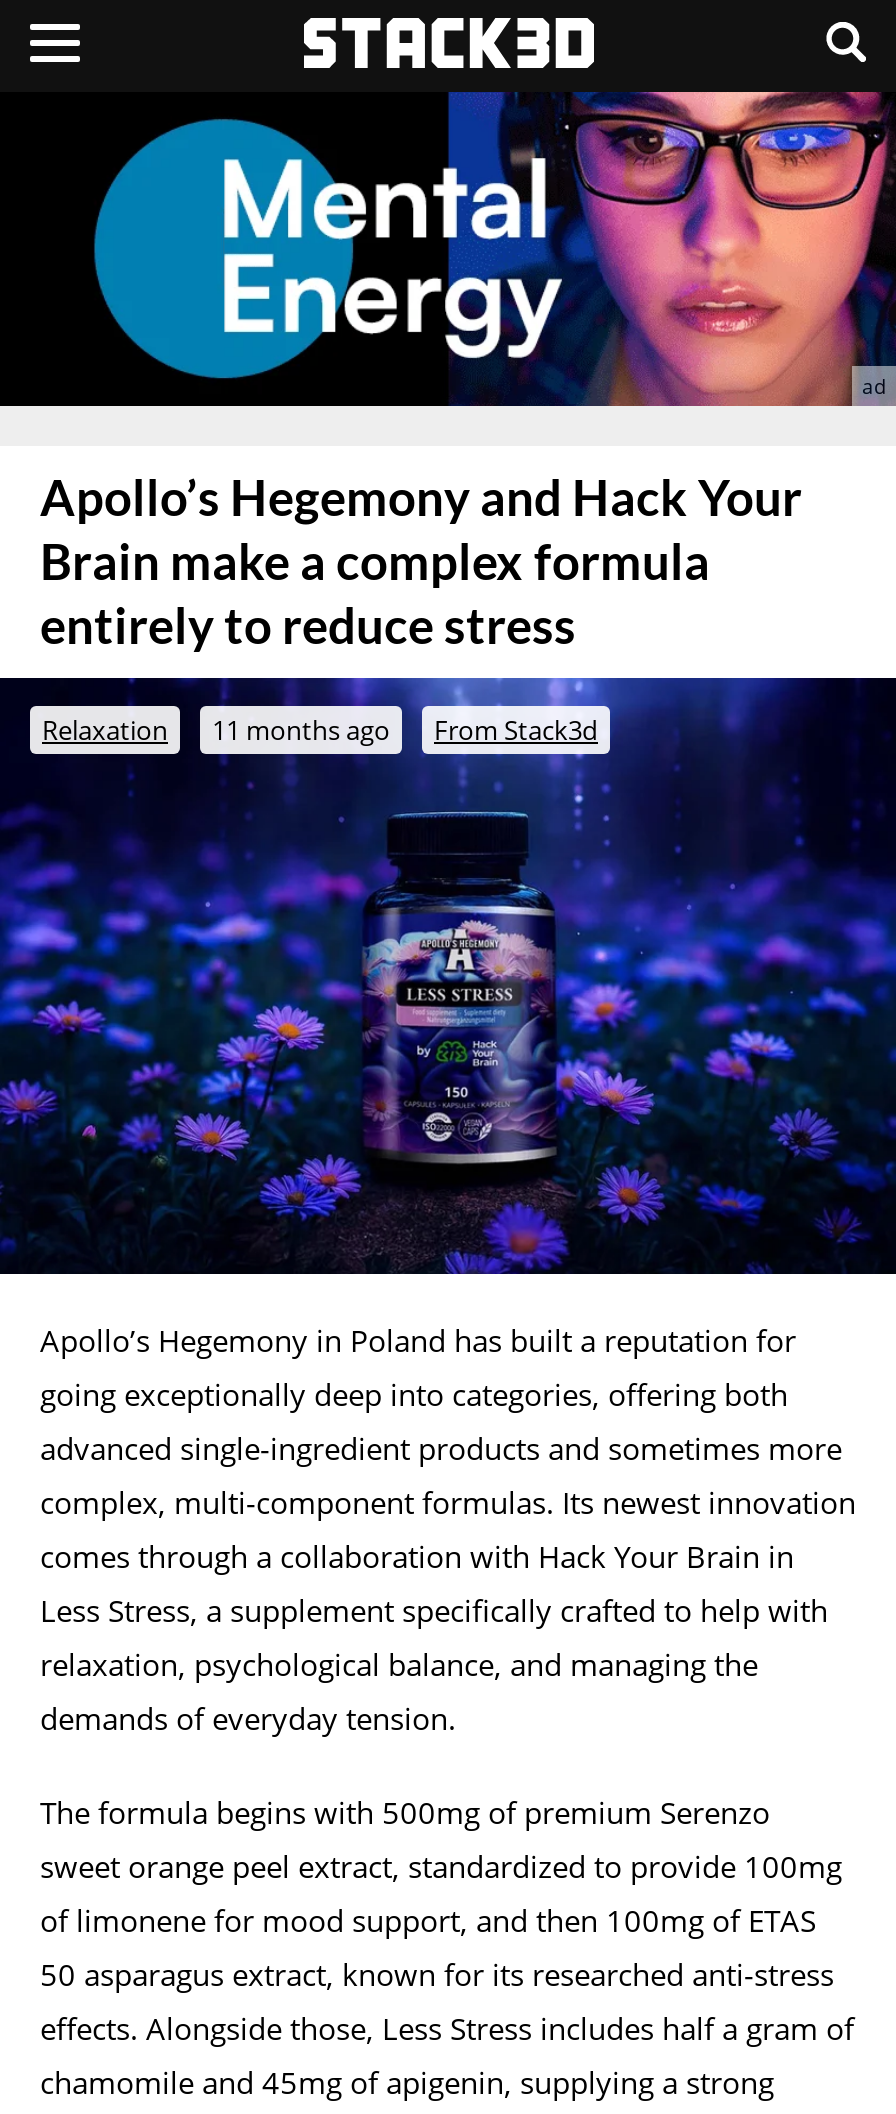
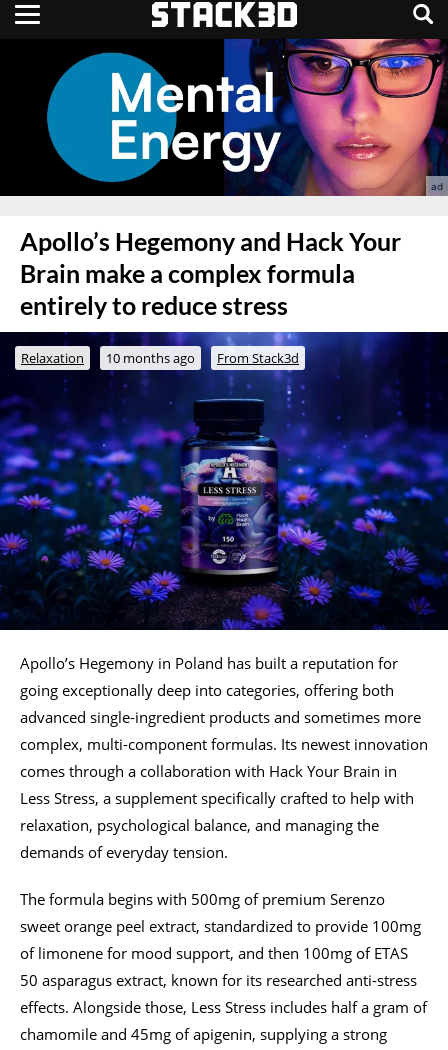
- Relaxation 11 months ago From Stack3d
+ Relaxation 10 months ago From Stack3d
